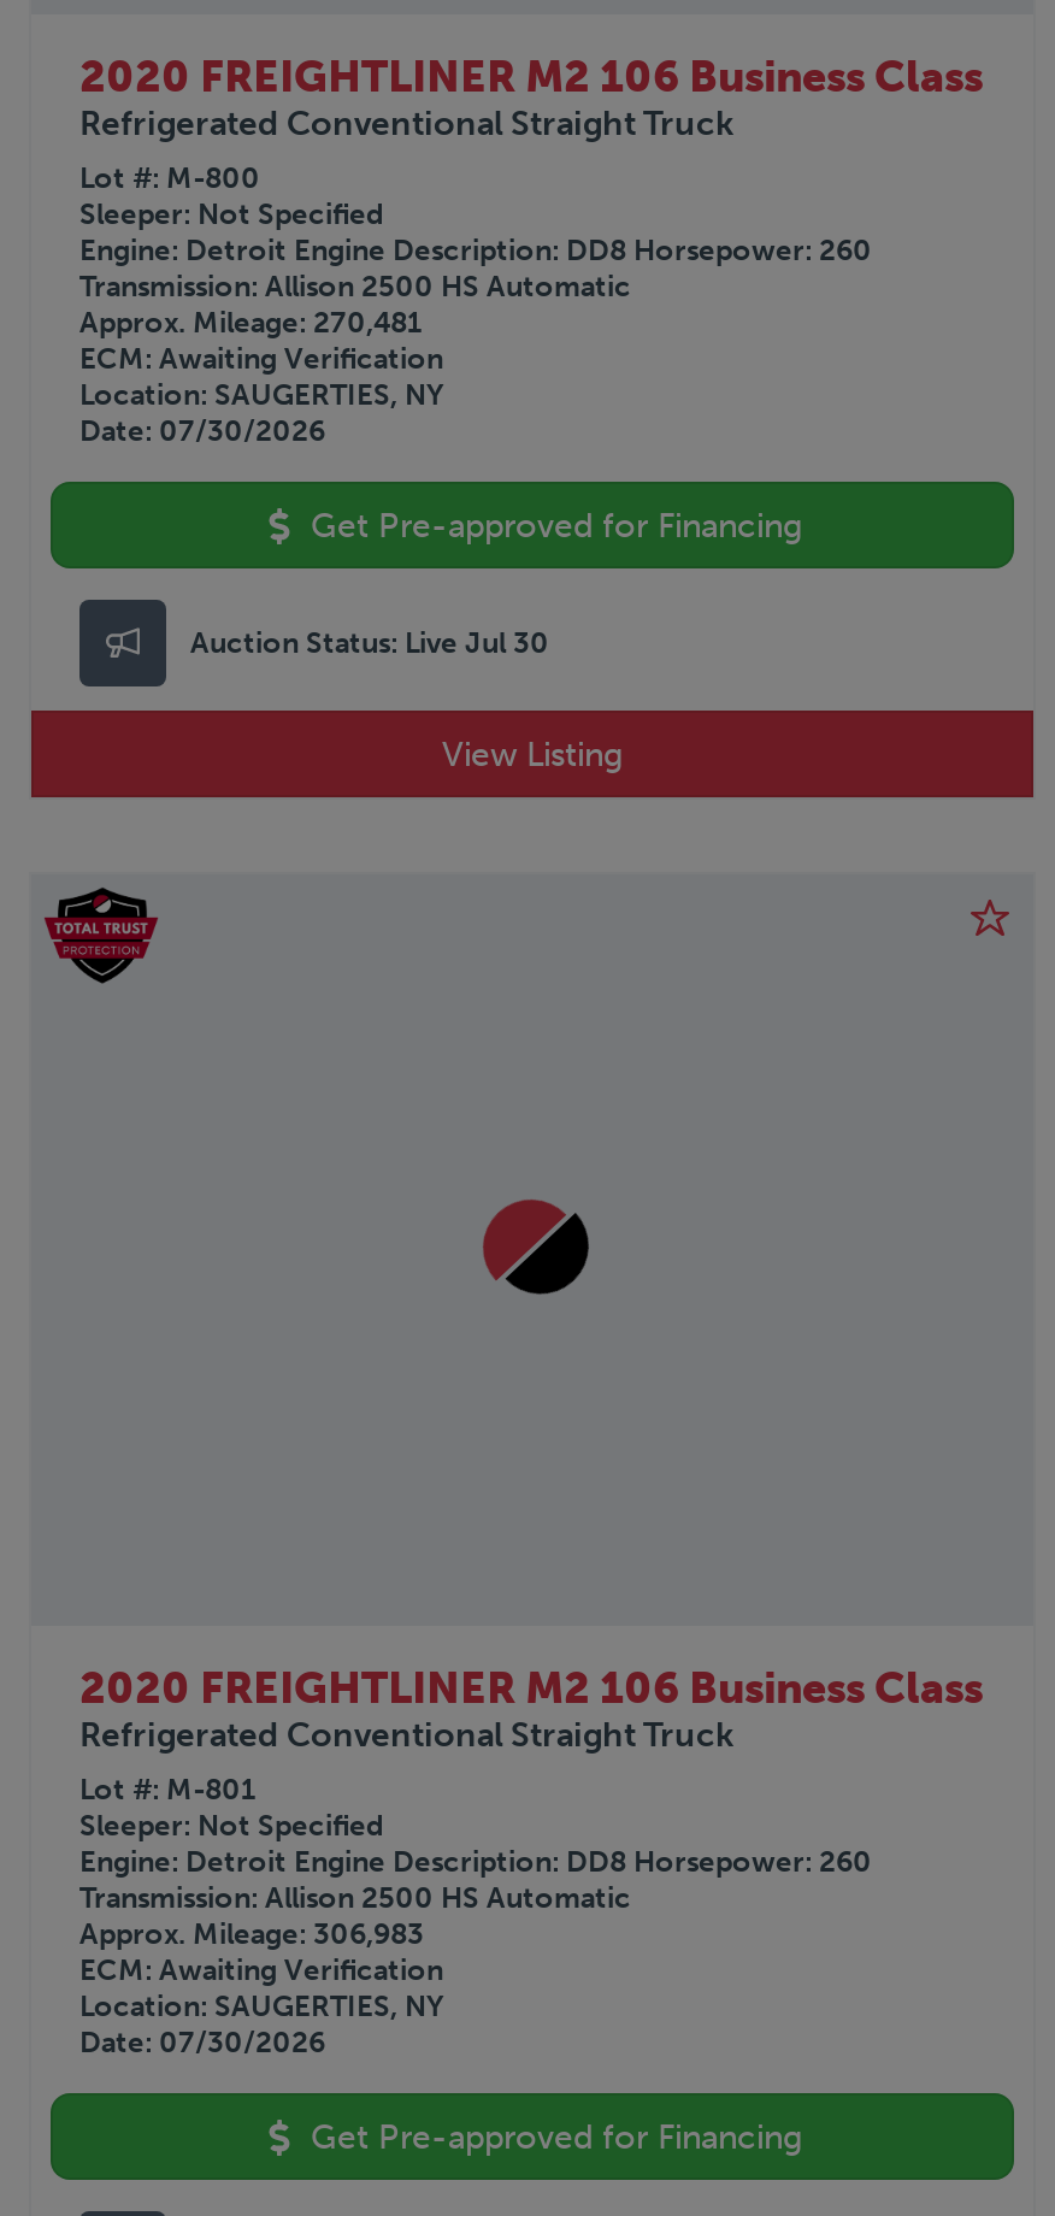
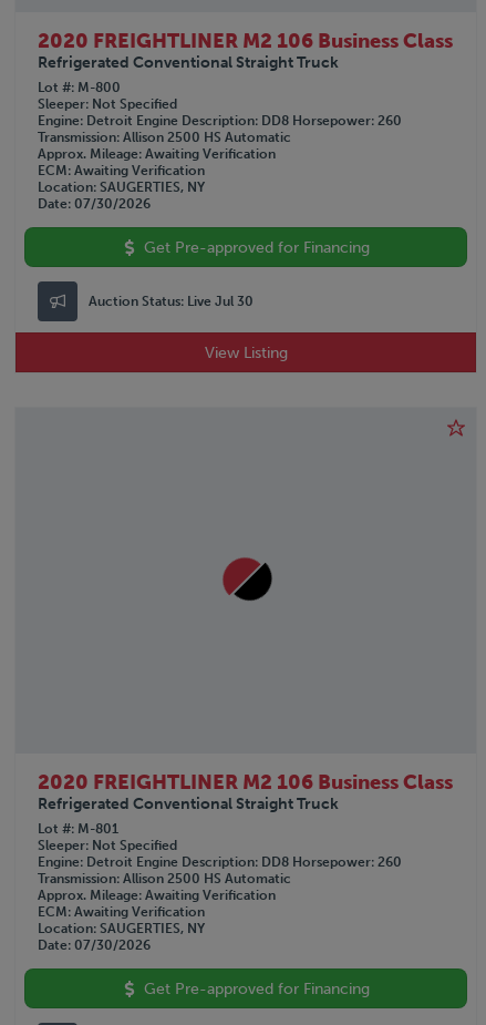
- Approx. Mileage 270,481
+ Approx. Mileage Awaiting Verification

- [image]

- Approx. Mileage 306,983
+ Approx. Mileage Awaiting Verification
